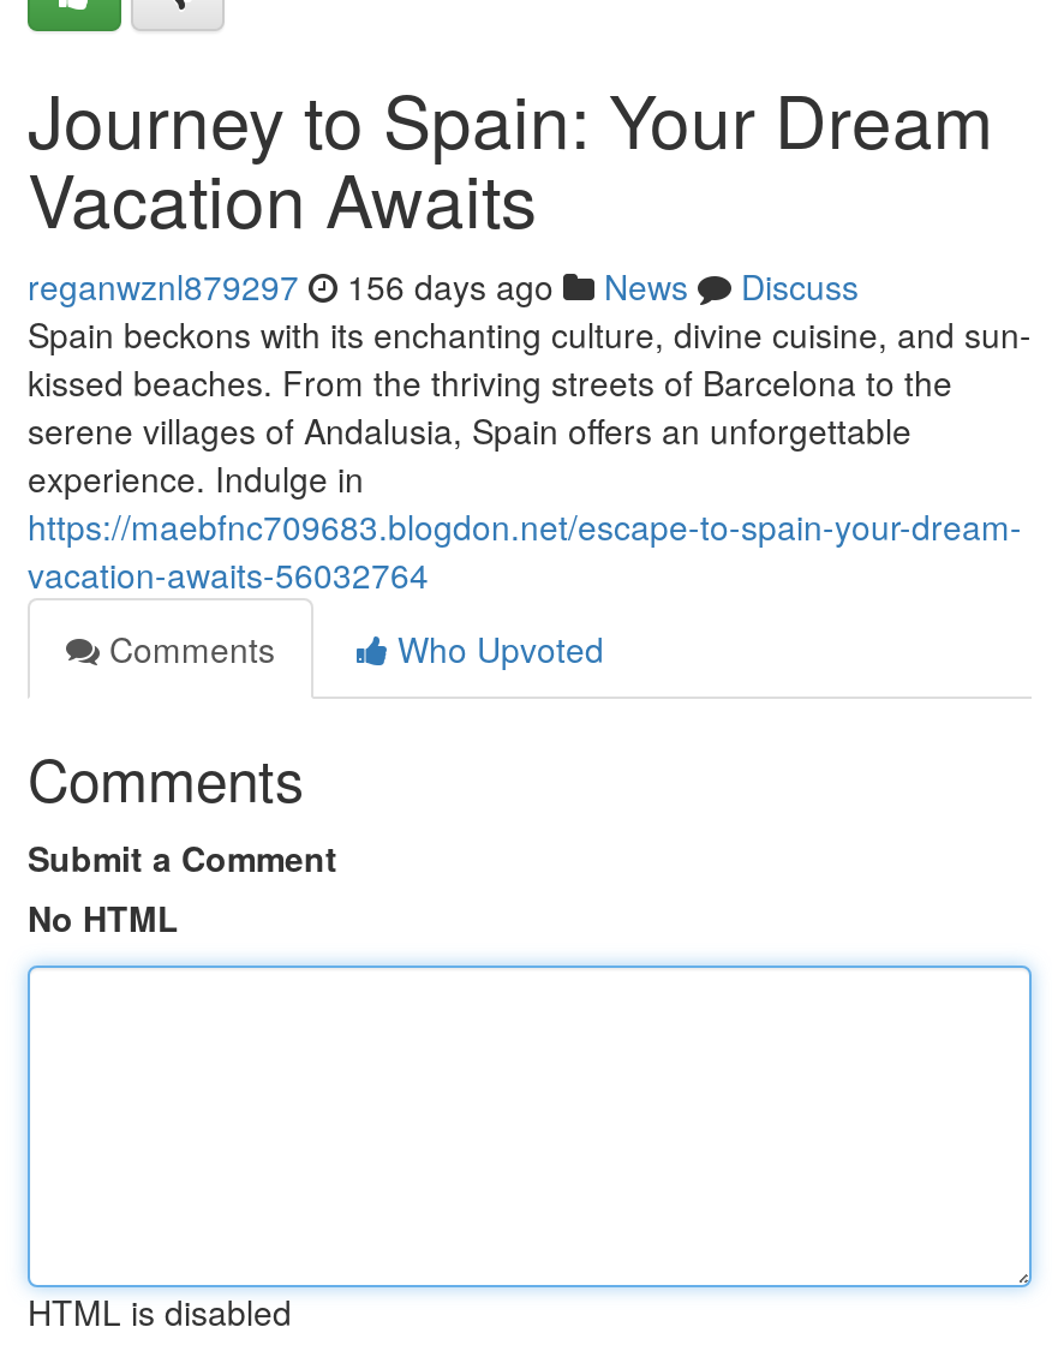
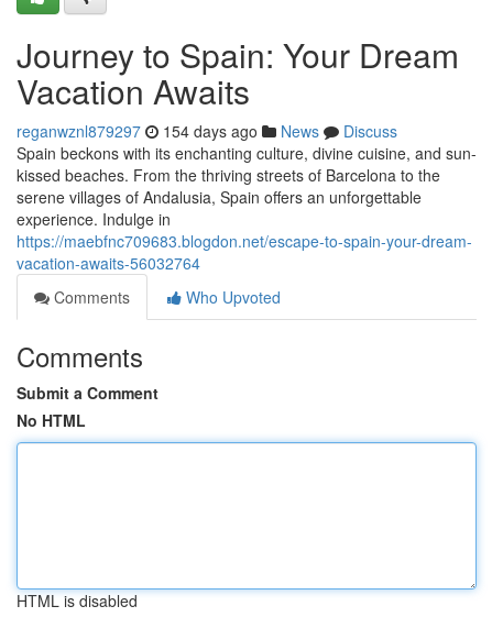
- reganwznl879297 156 days ago News Discuss
+ reganwznl879297 154 days ago News Discuss
